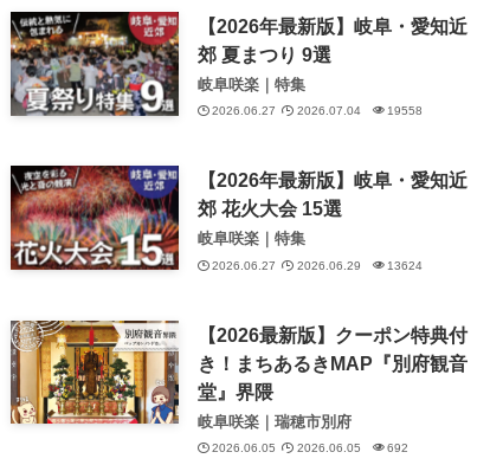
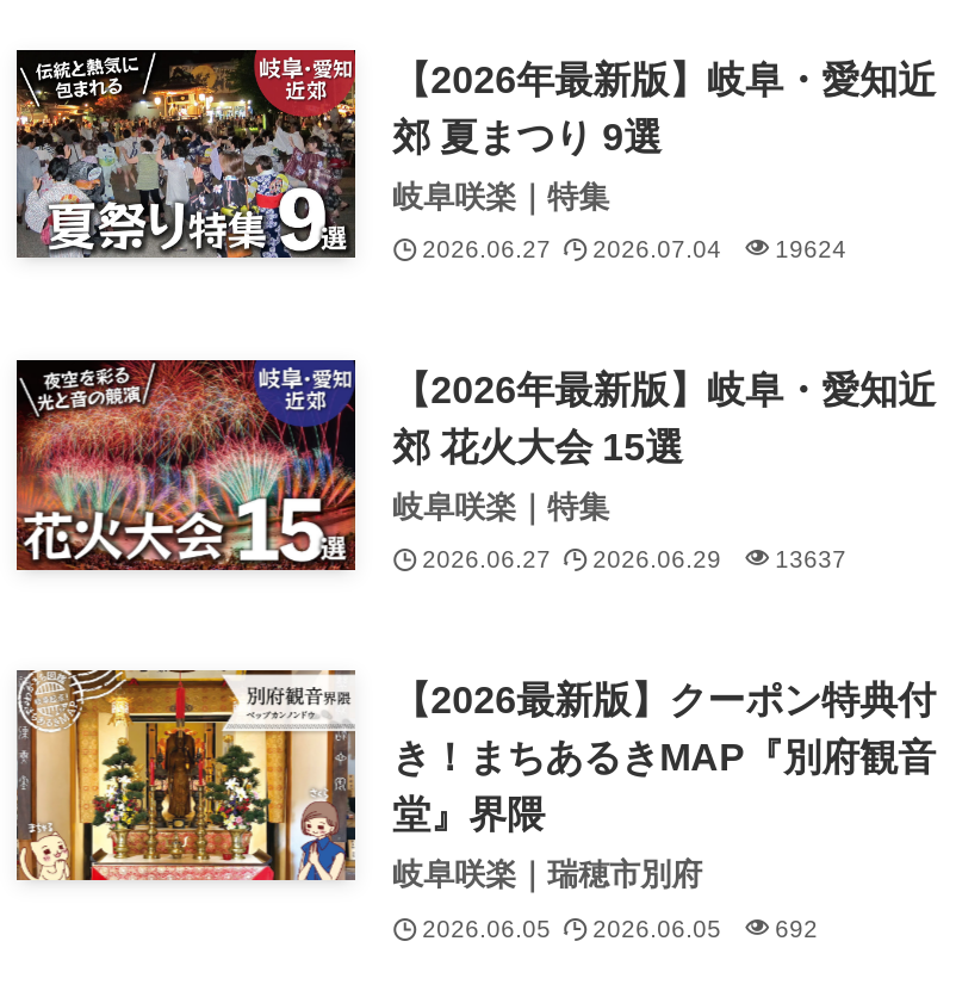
- 19558
+ 19624

- 13624
+ 13637
